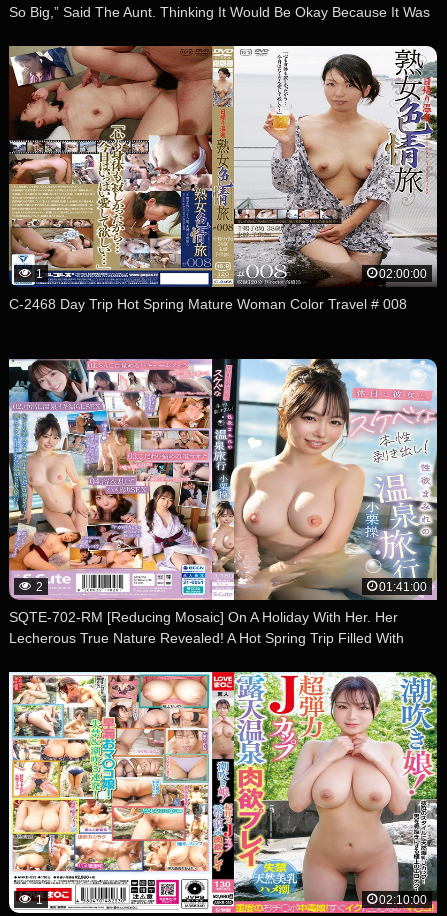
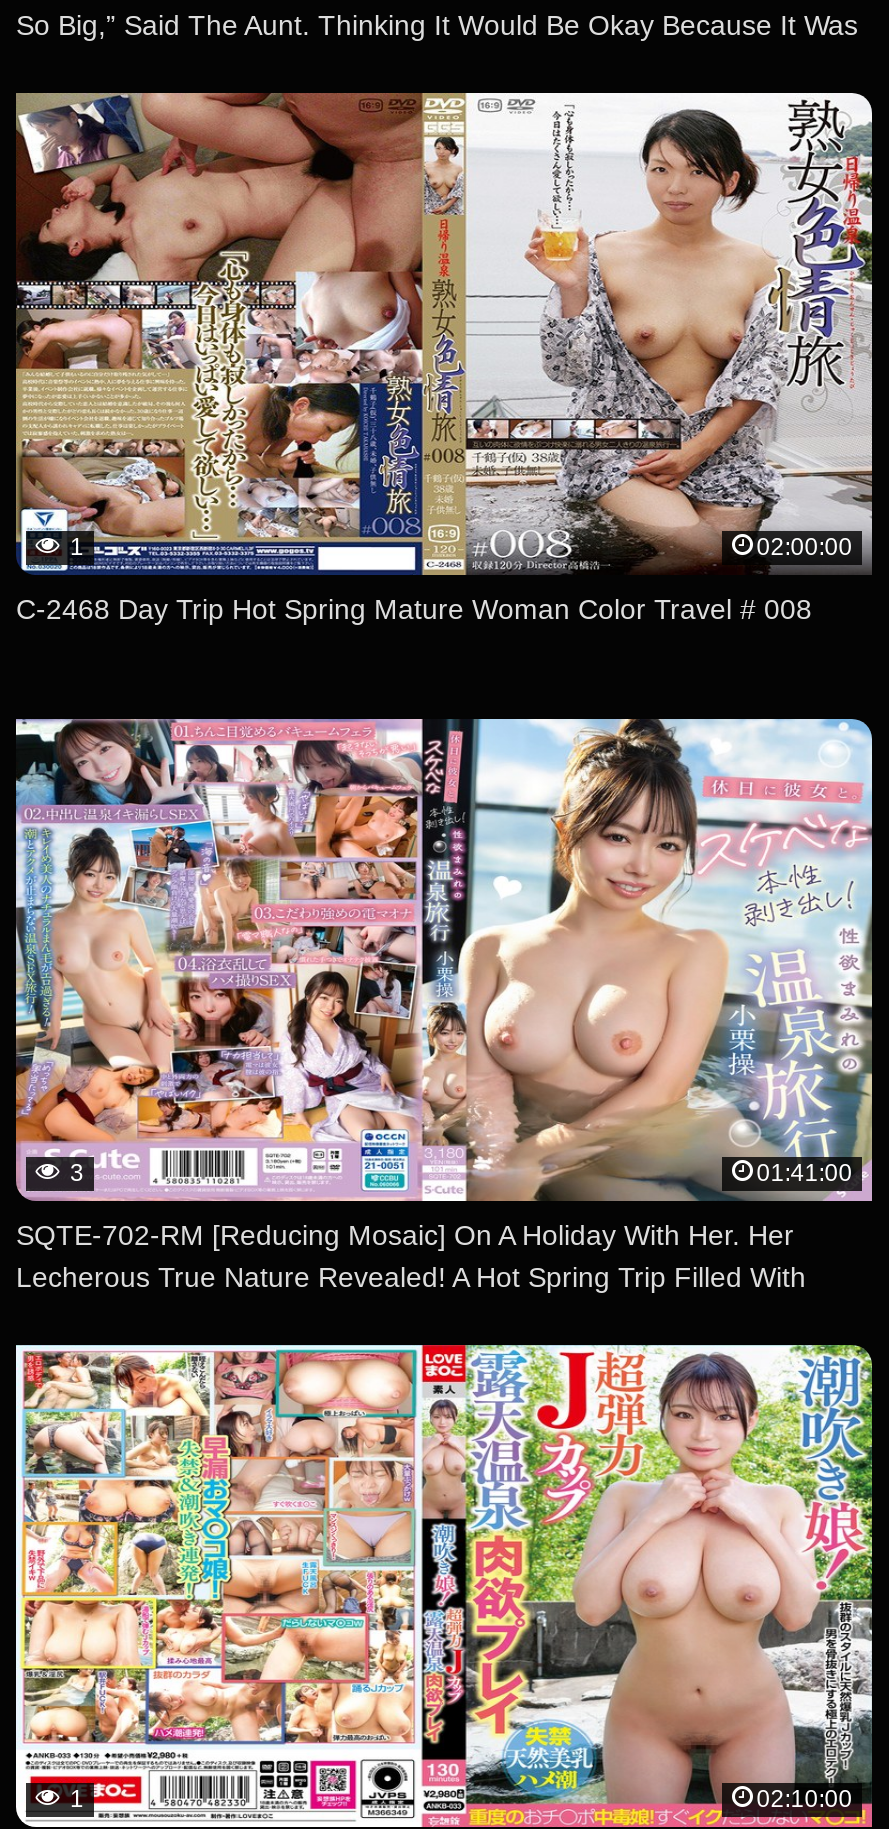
- 2
+ 3
